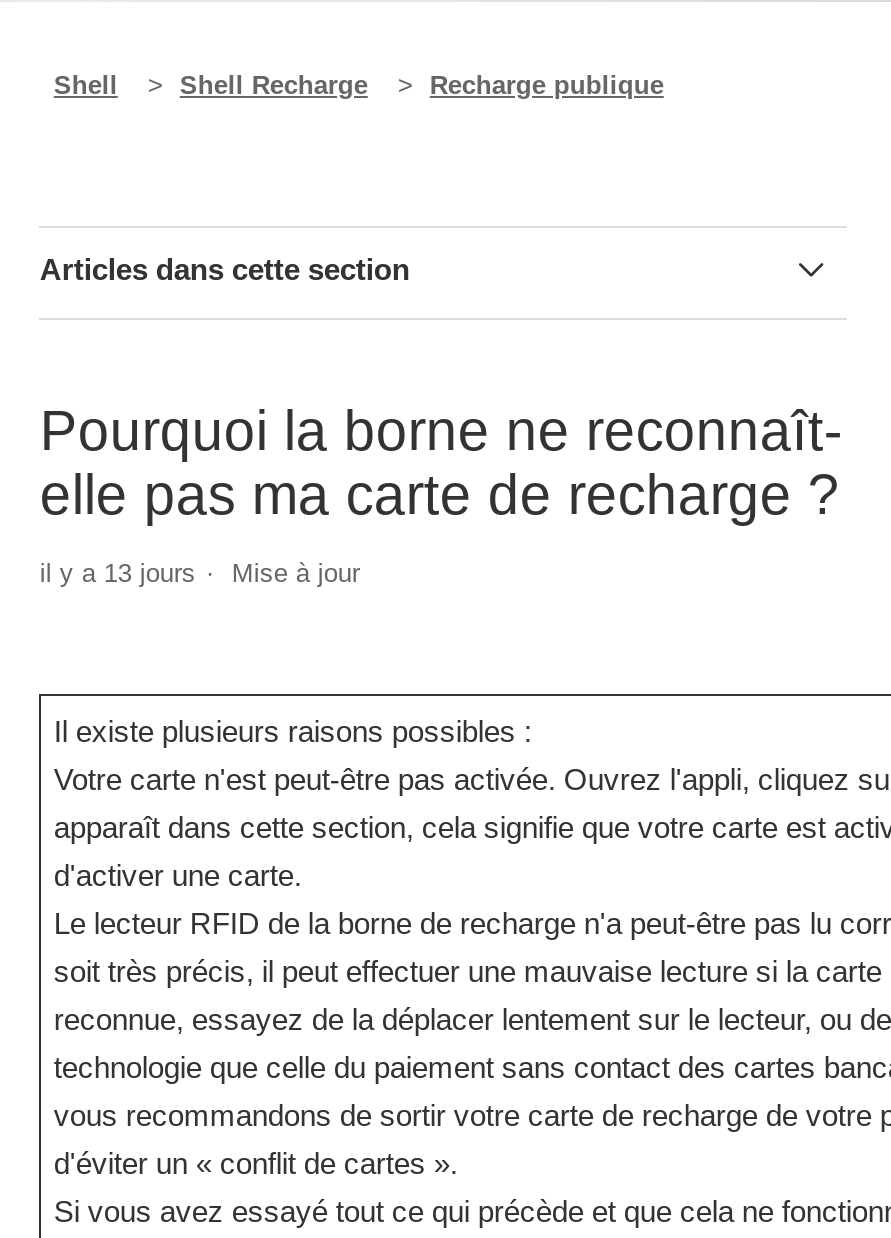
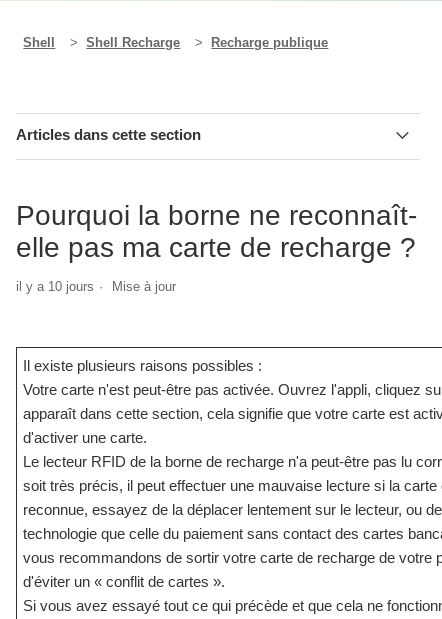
- il y a 13 jours Mise à jour
+ il y a 10 jours Mise à jour
